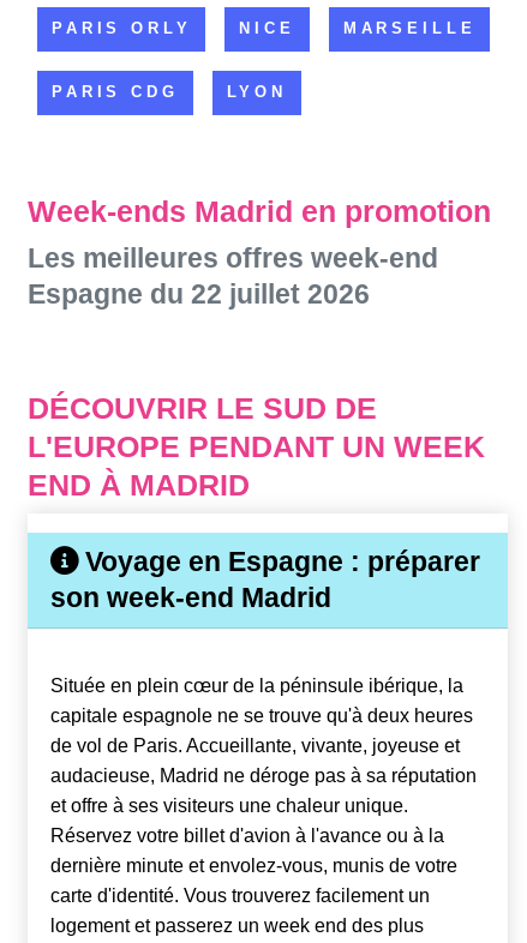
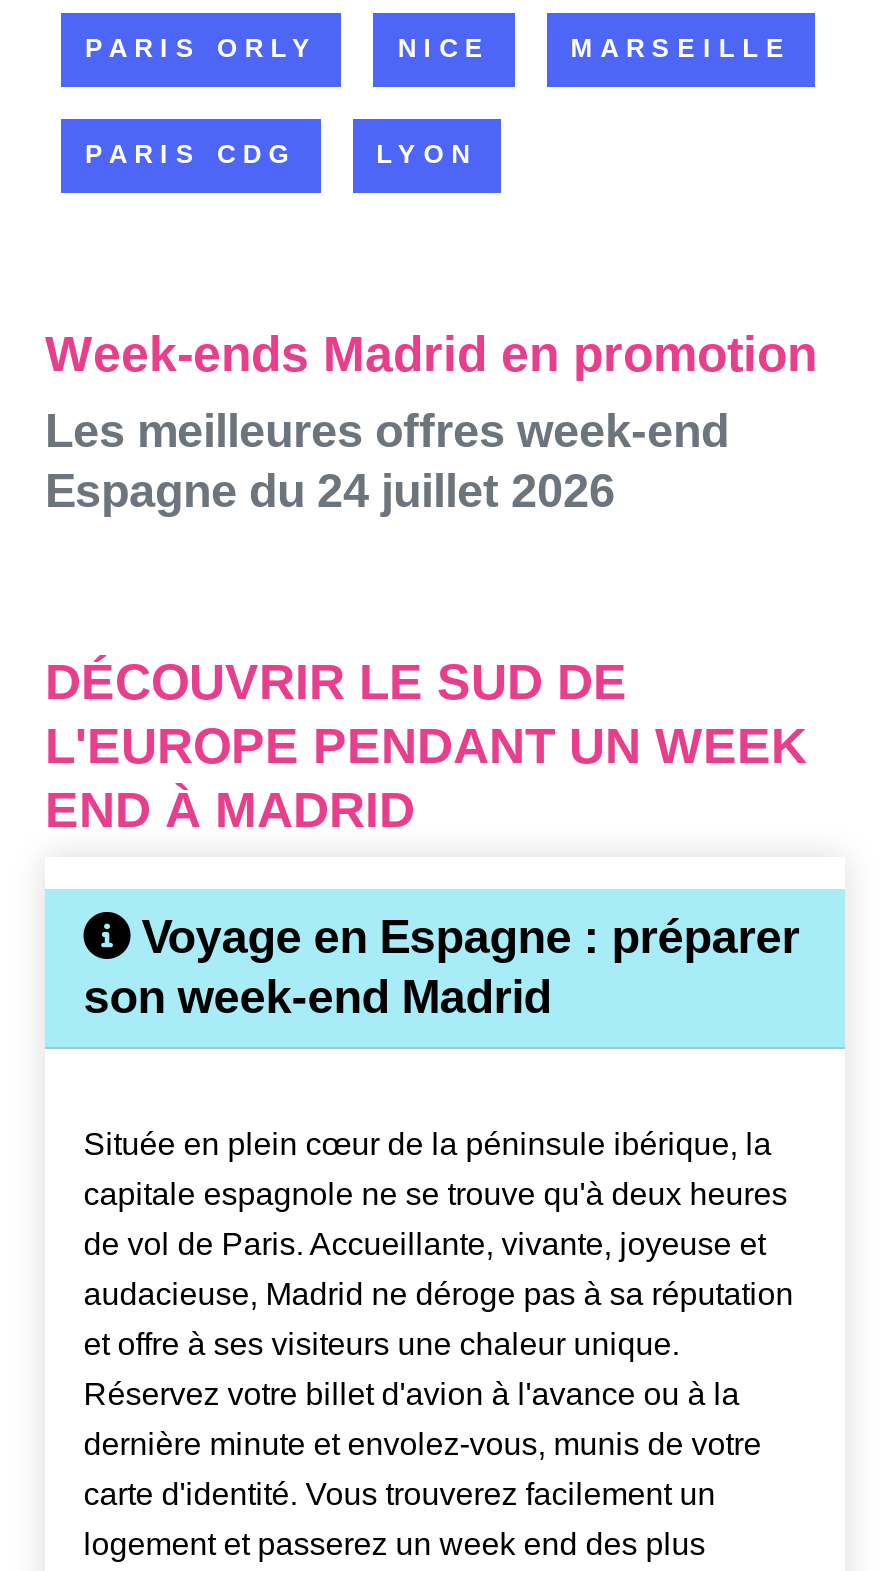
- Espagne du 22 juillet 2026
+ Espagne du 24 juillet 2026
